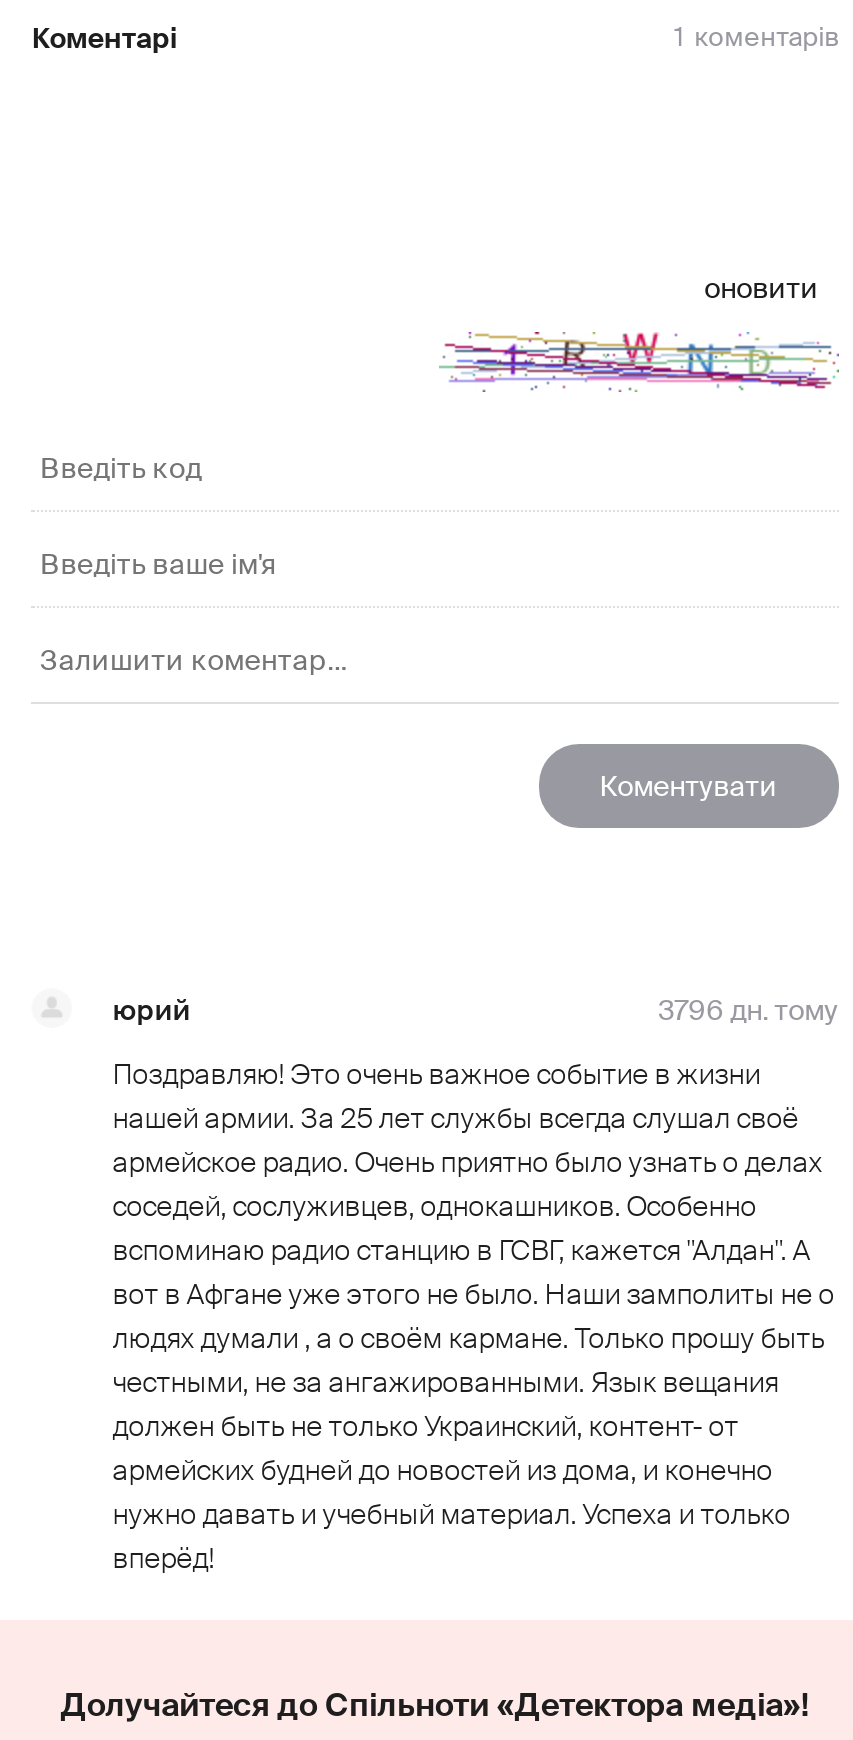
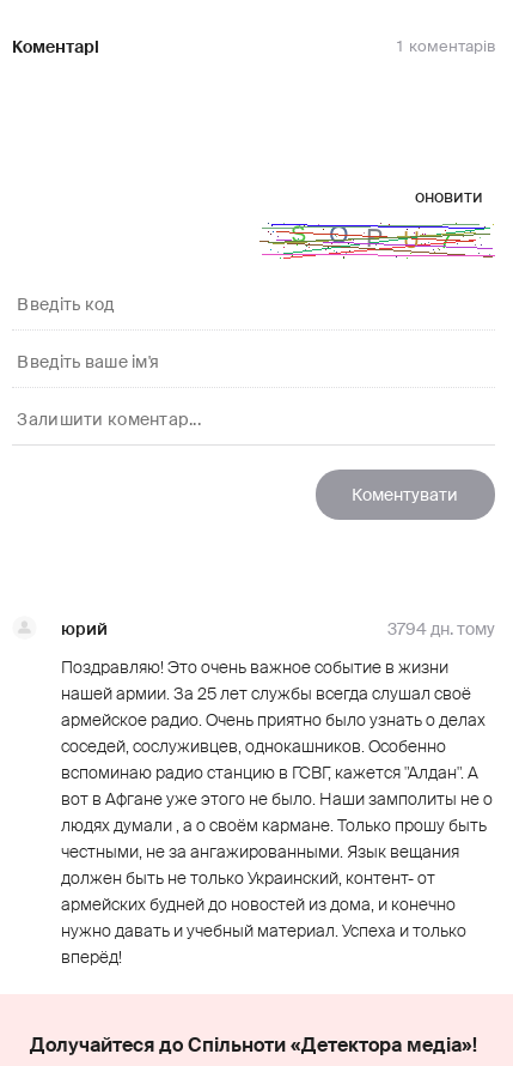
- [image]
+ [image]

- 3796 дн. тому
+ 3794 дн. тому
